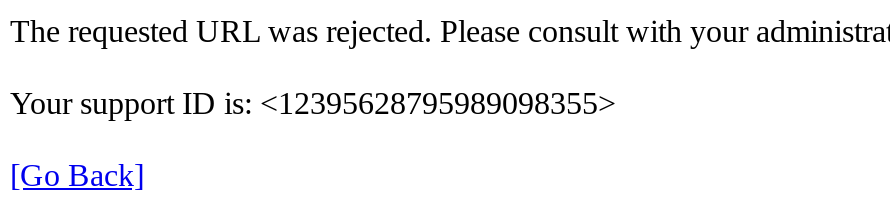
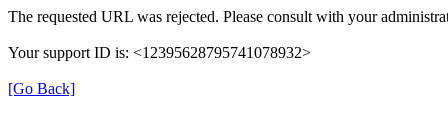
- Your support ID is: <12395628795989098355>
+ Your support ID is: <12395628795741078932>
